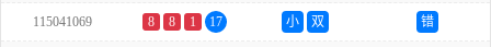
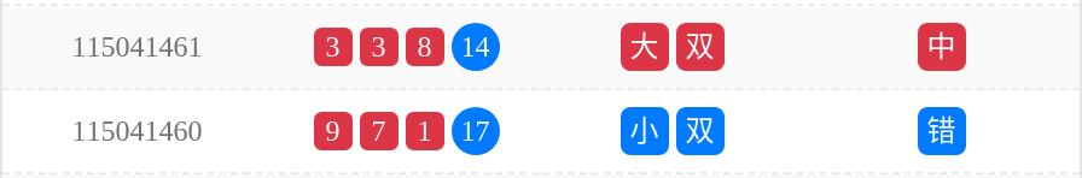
- 115041069
+ 115041461
+ 3
+ 3

- 8
+ 14
+ 大
+ 双
+ 中
+ 115041460
+ 9
+ 7
